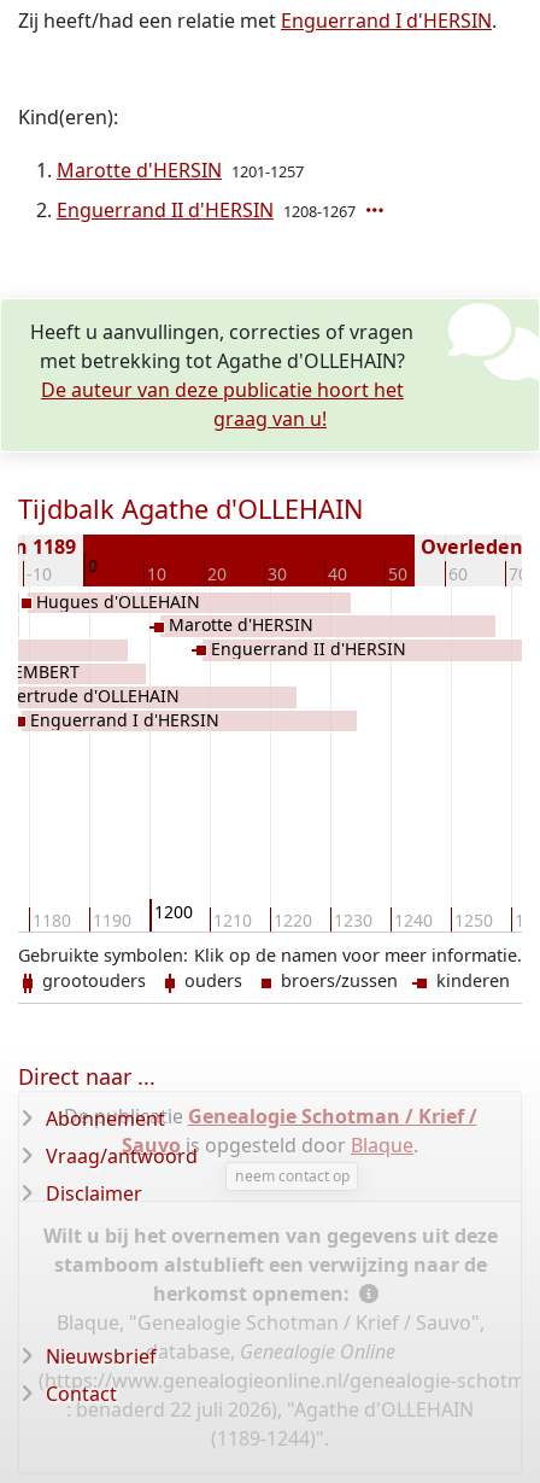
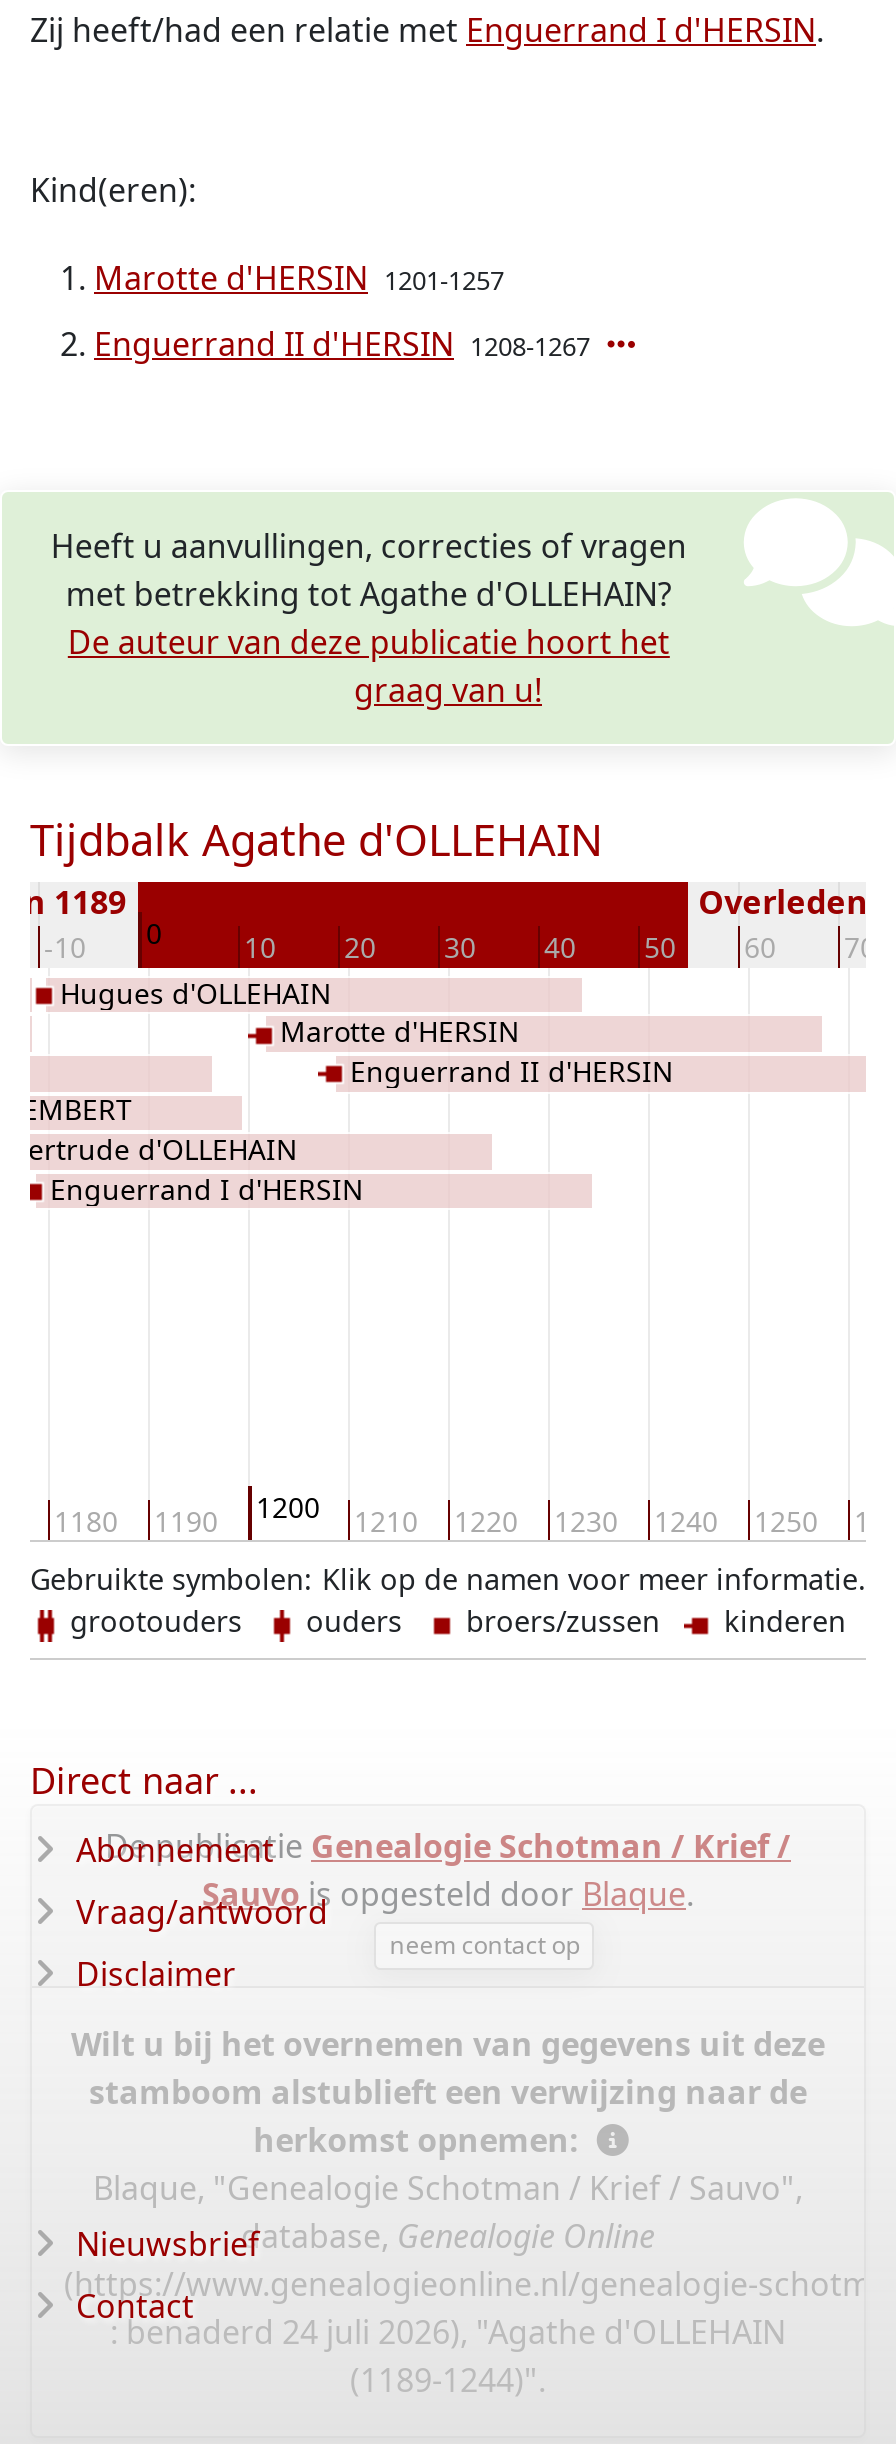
- : benaderd 22 juli 2026), "Agathe d'OLLEHAIN
+ : benaderd 24 juli 2026), "Agathe d'OLLEHAIN
